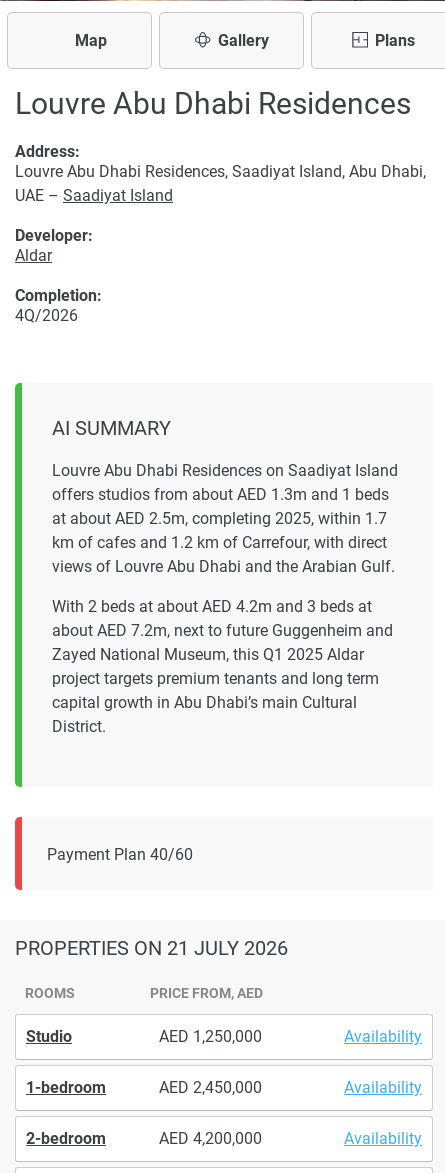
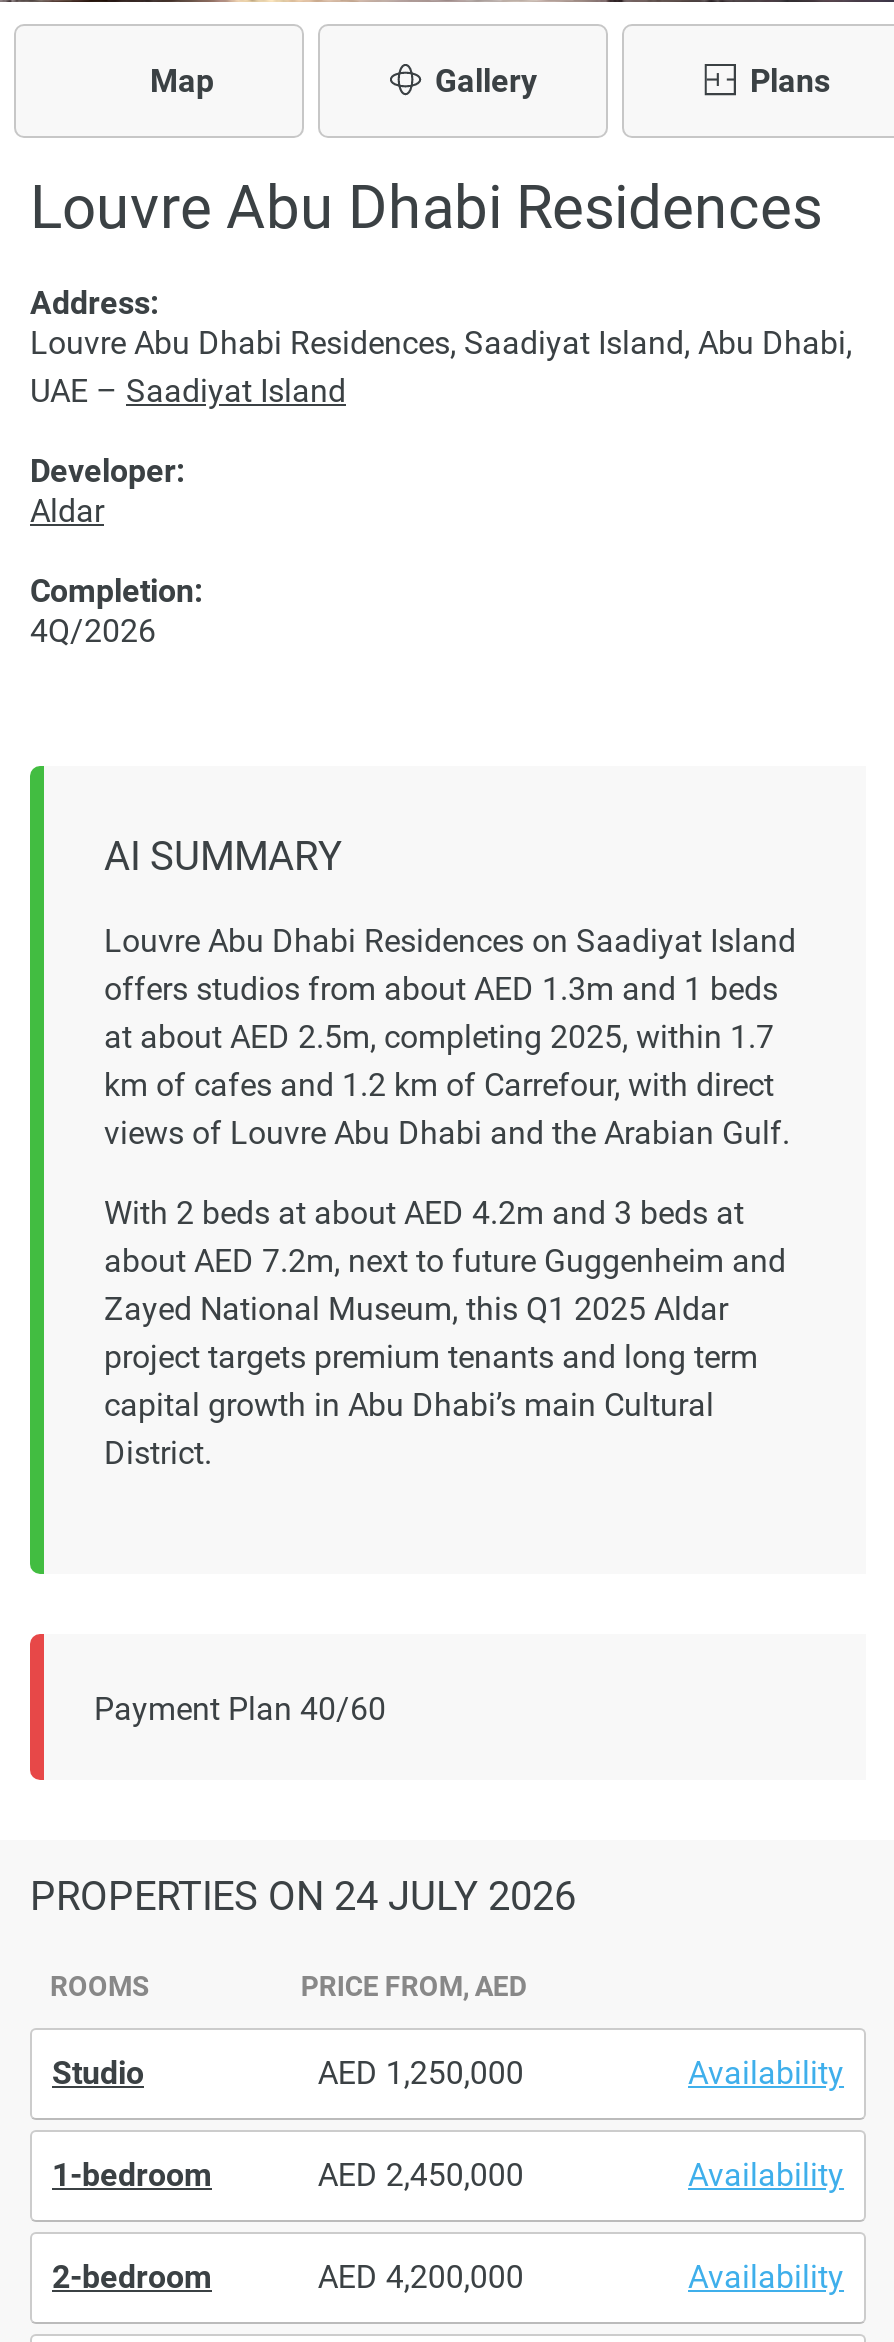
- PROPERTIES ON 21 JULY 2026
+ PROPERTIES ON 24 JULY 2026
